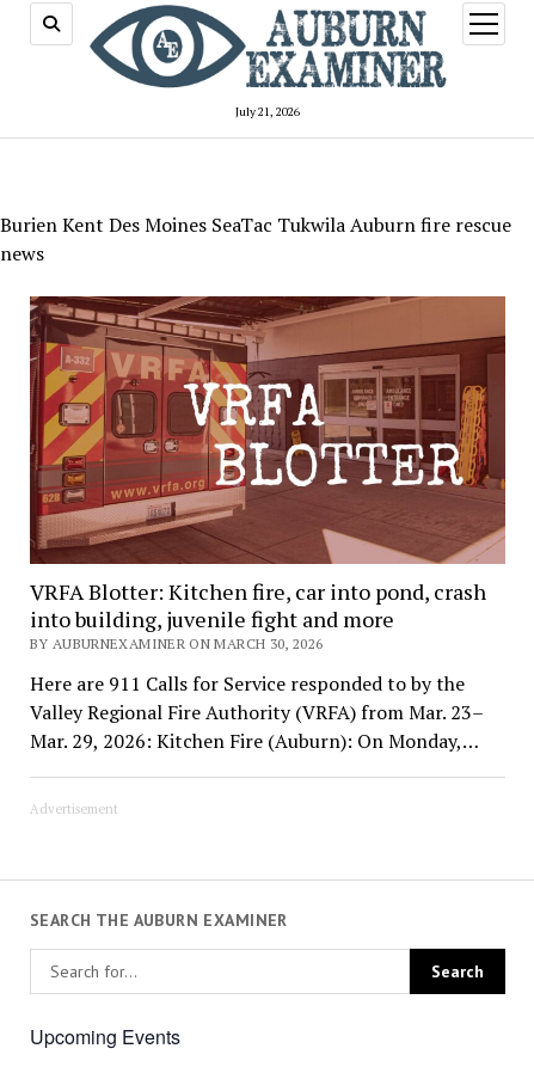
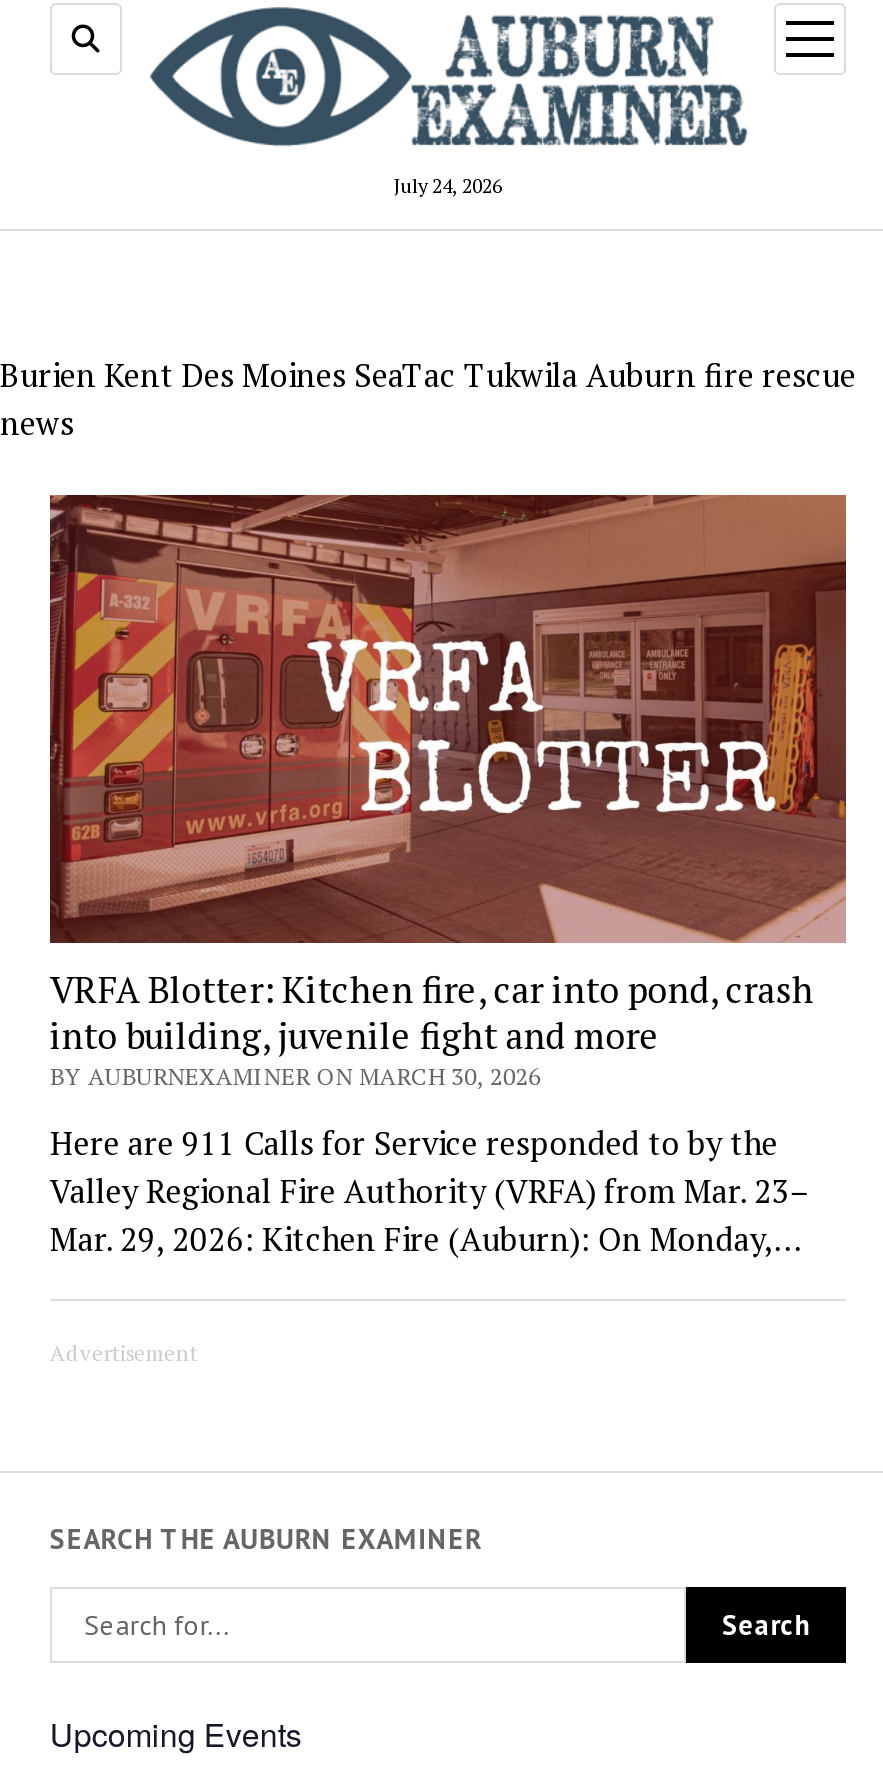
- July 21, 2026
+ July 24, 2026
